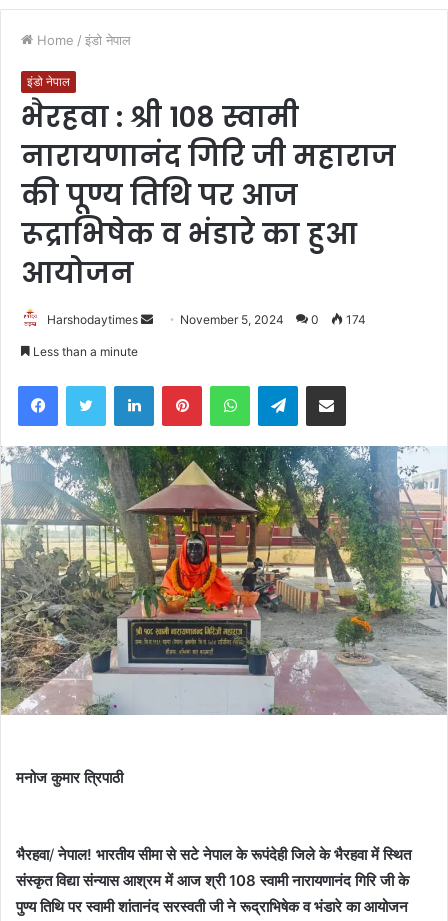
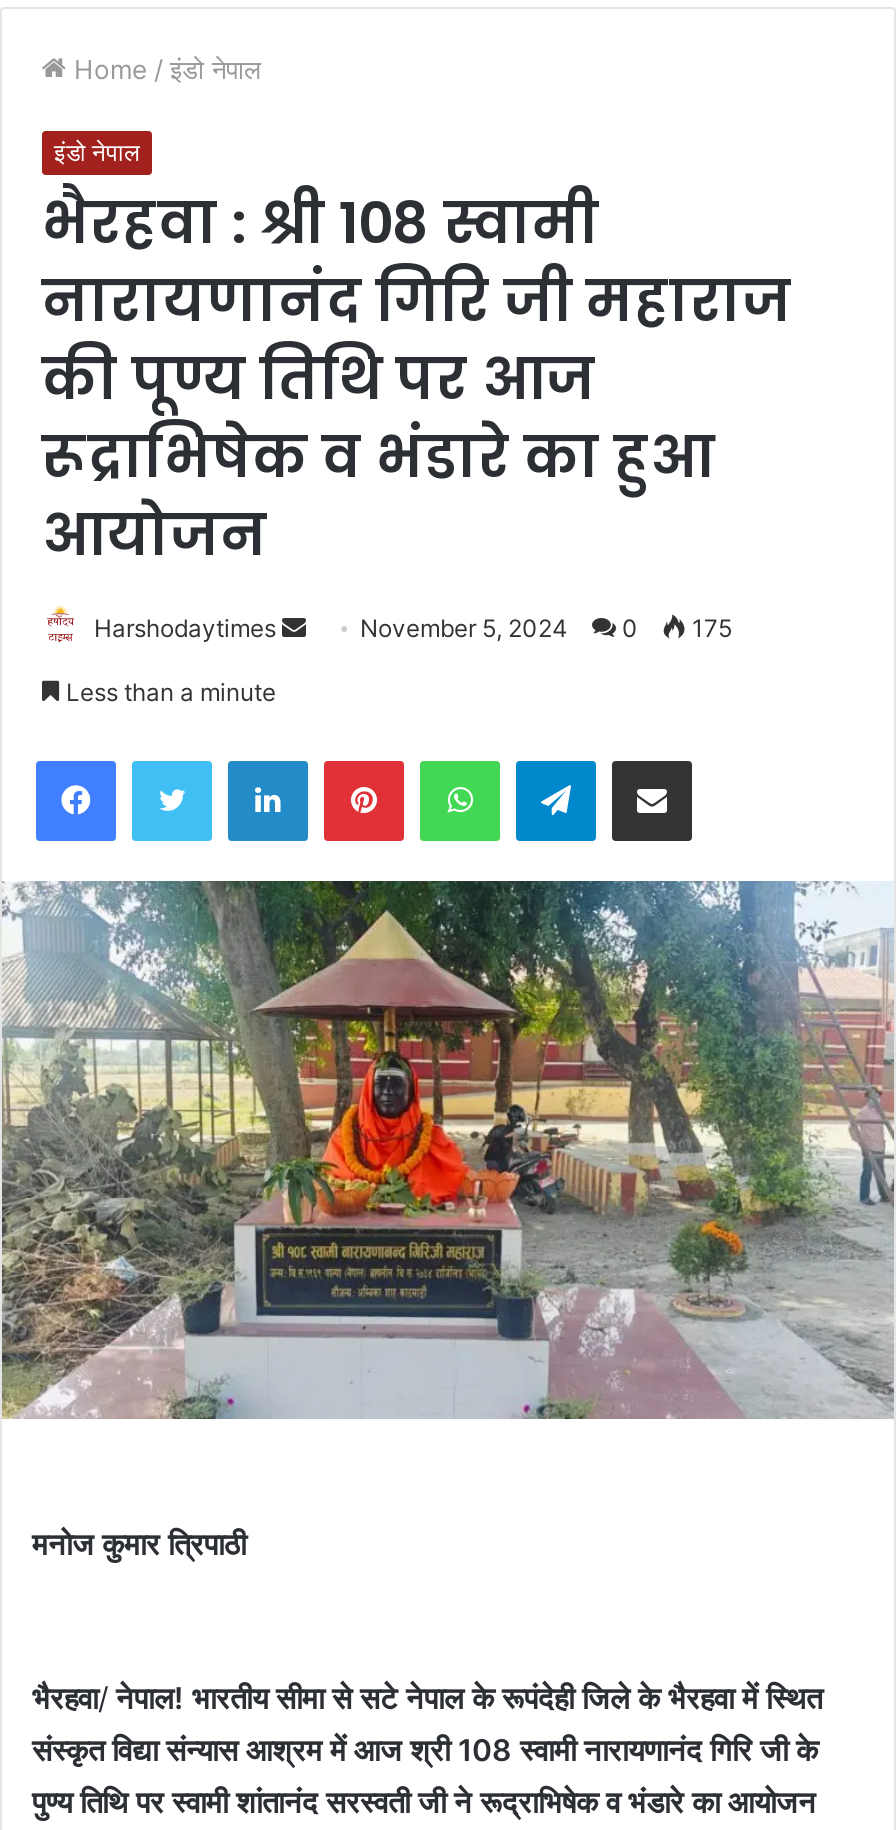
- 174
+ 175
